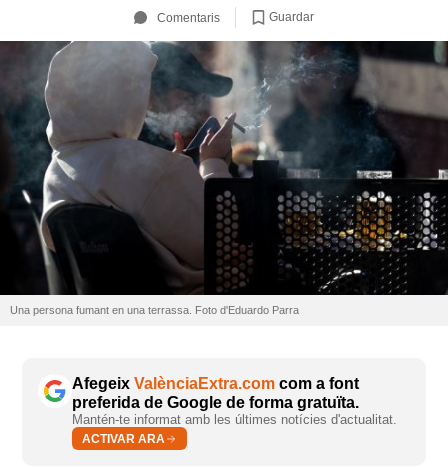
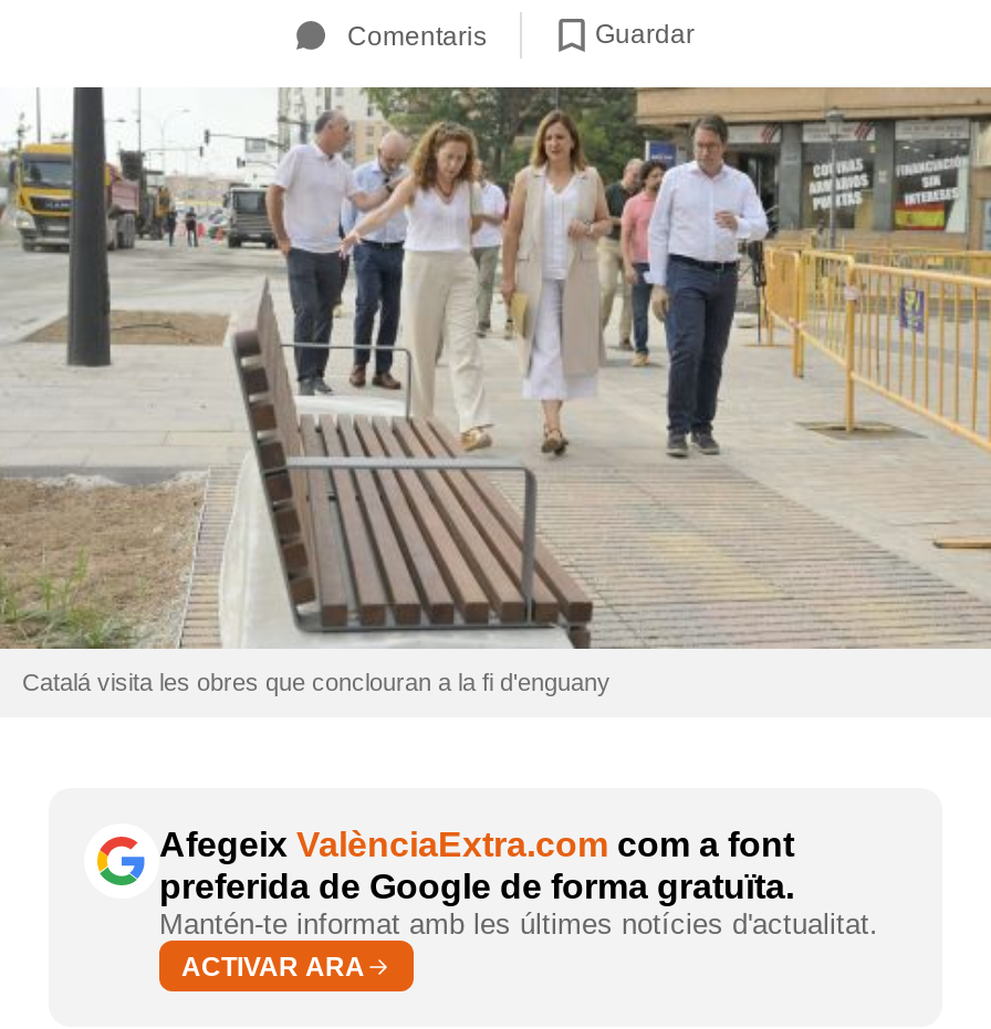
- [image]
- Una persona fumant en una terrassa. Foto d'Eduardo Parra
+ [image]
+ Catalá visita les obres que conclouran a la fi d'enguany
